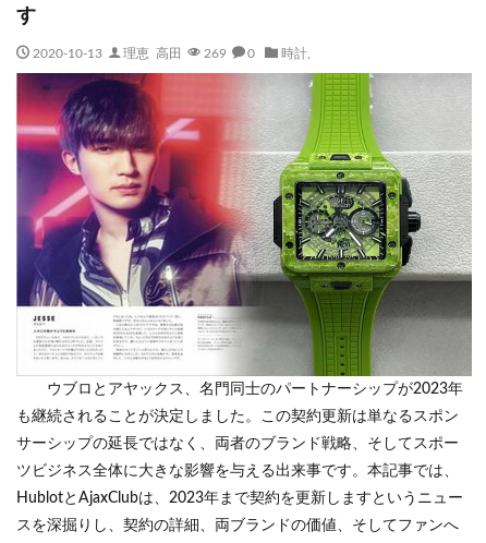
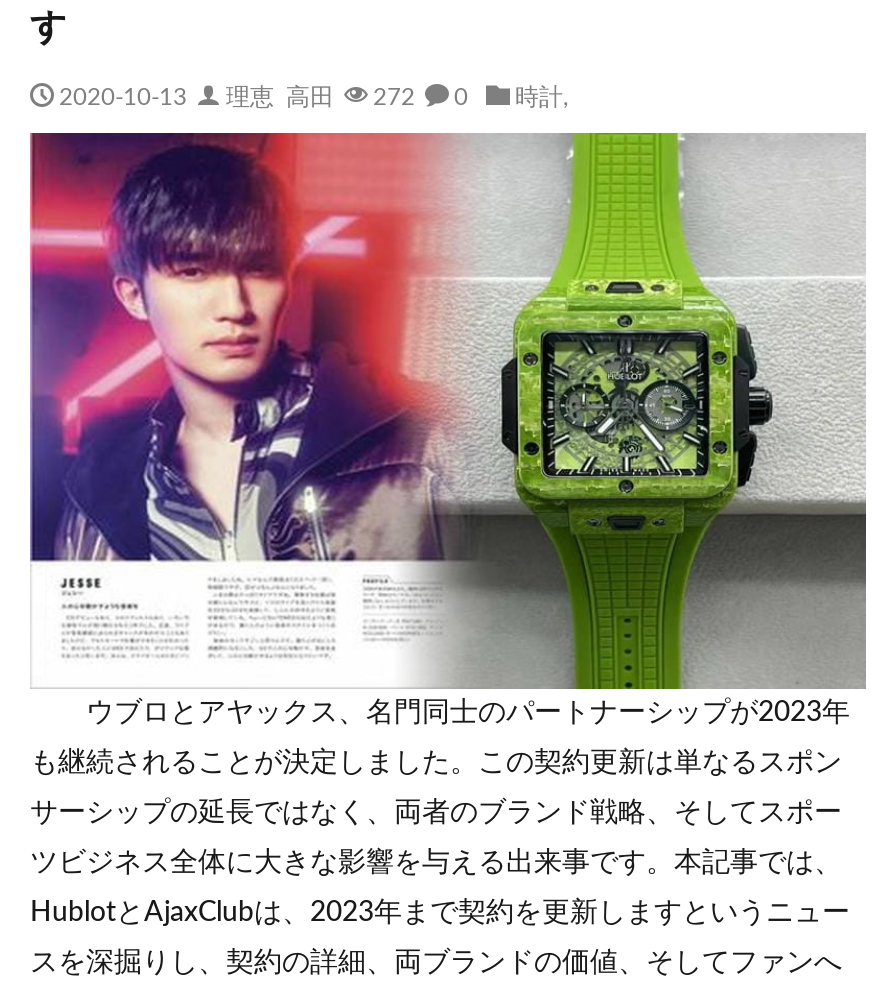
- 2020-10-13 理恵 高田 269 0 時計,
+ 2020-10-13 理恵 高田 272 0 時計,
